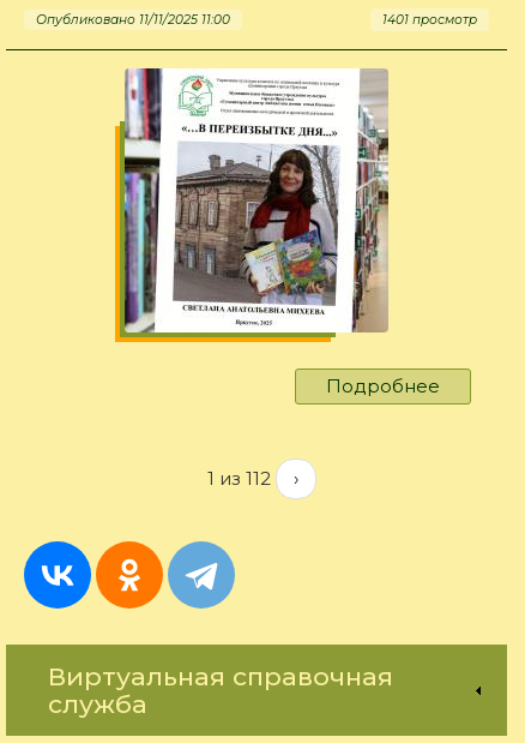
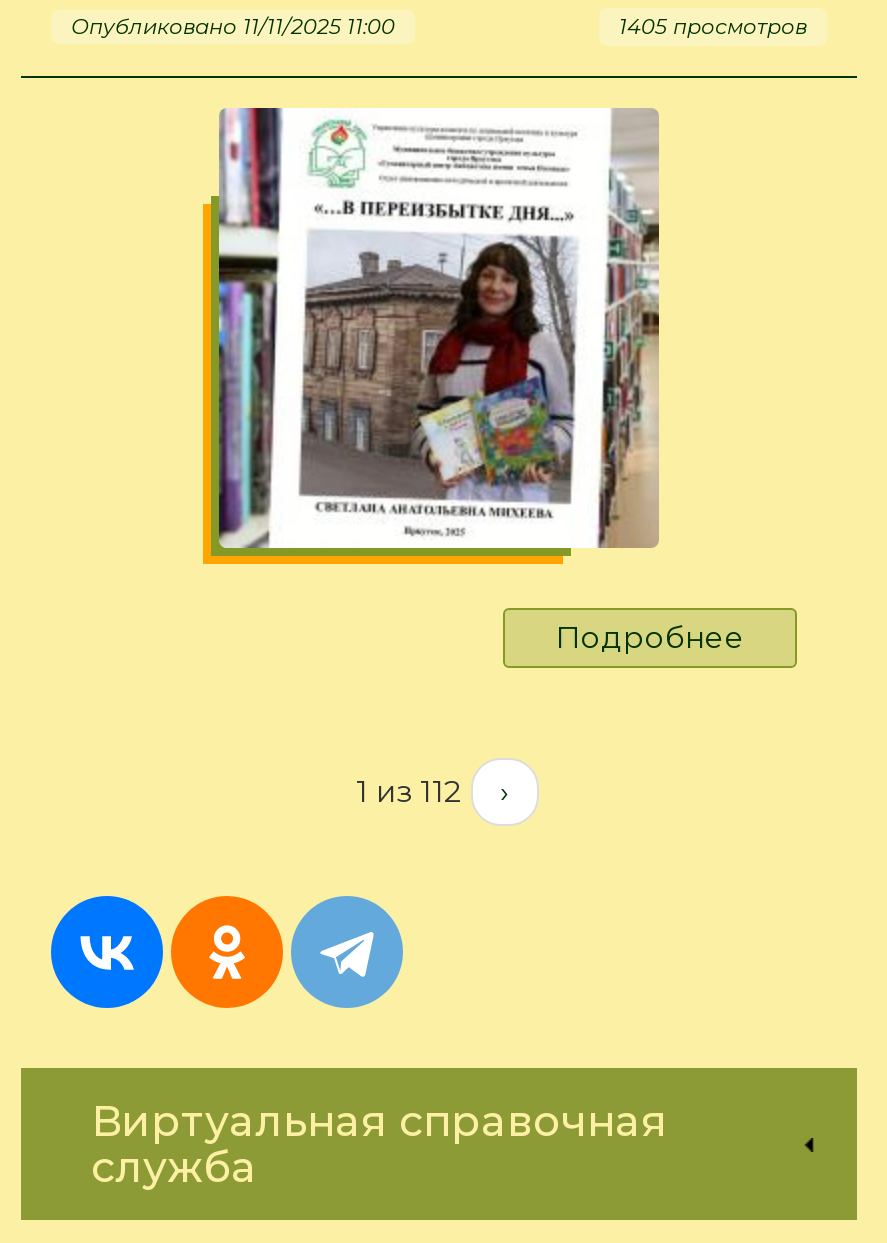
- 1401 просмотр
+ 1405 просмотров
